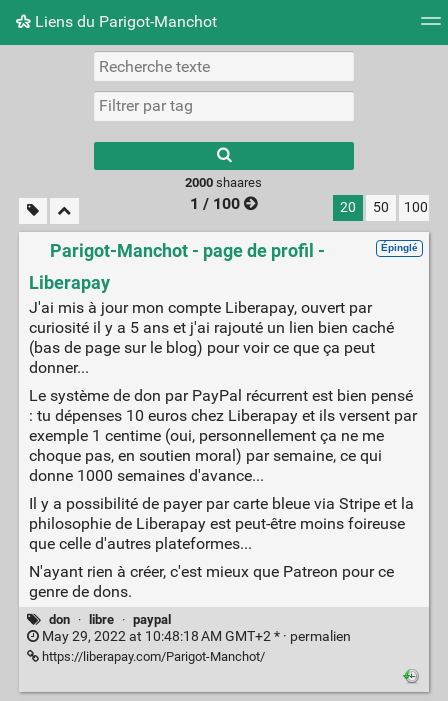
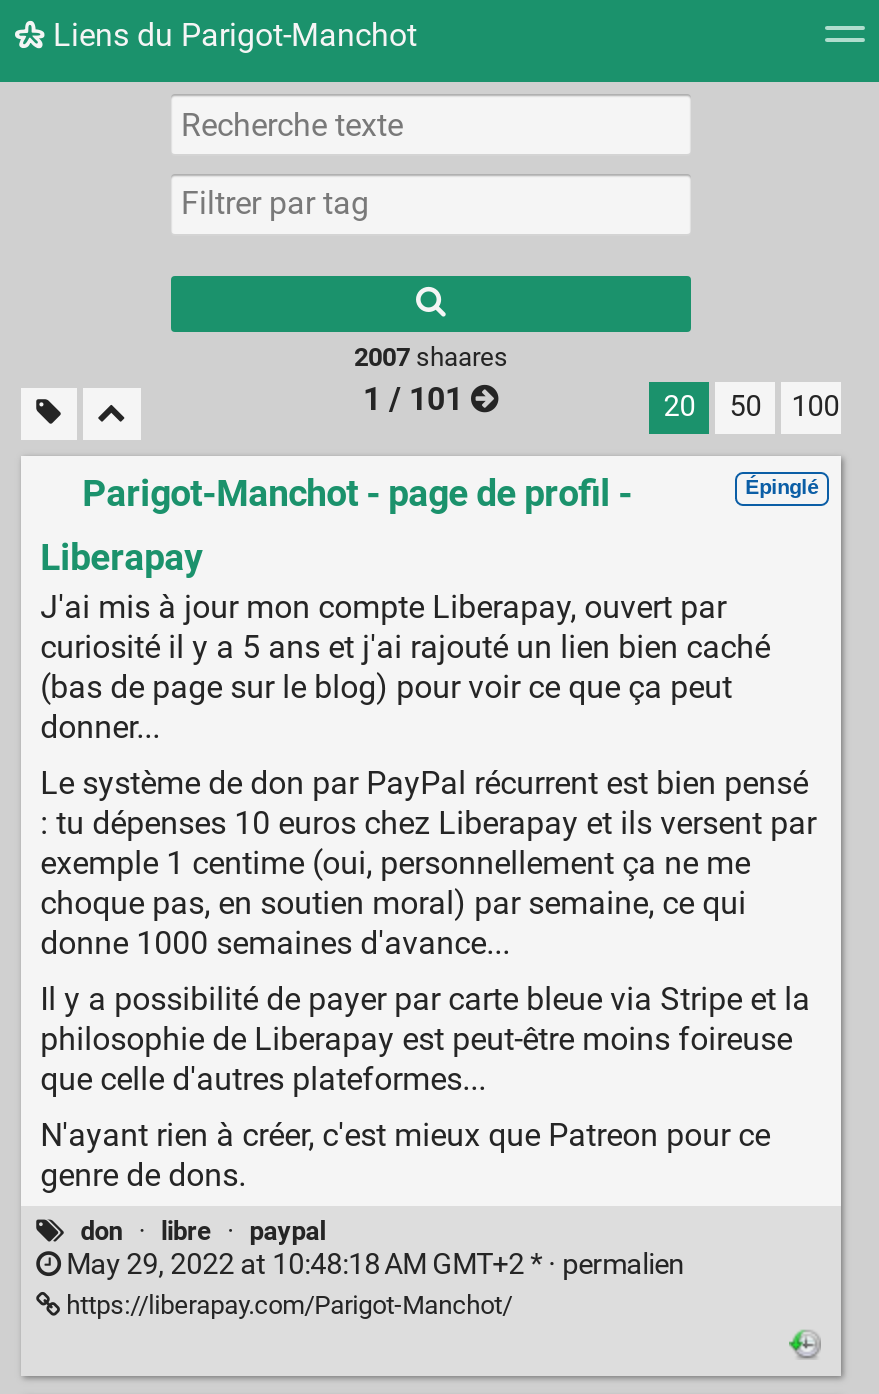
- 2000 shaares
+ 2007 shaares

- 1 / 100
+ 1 / 101
